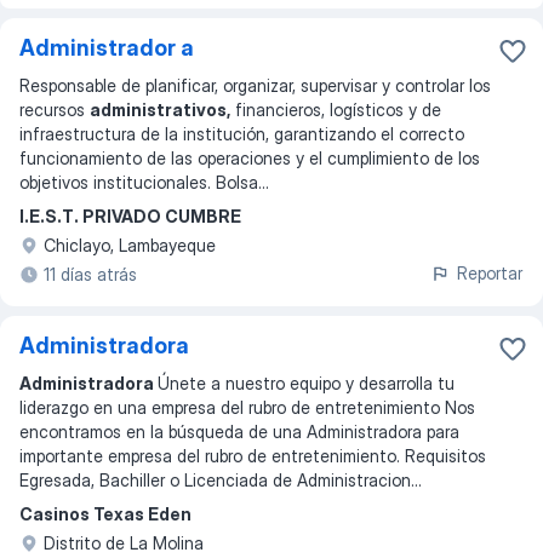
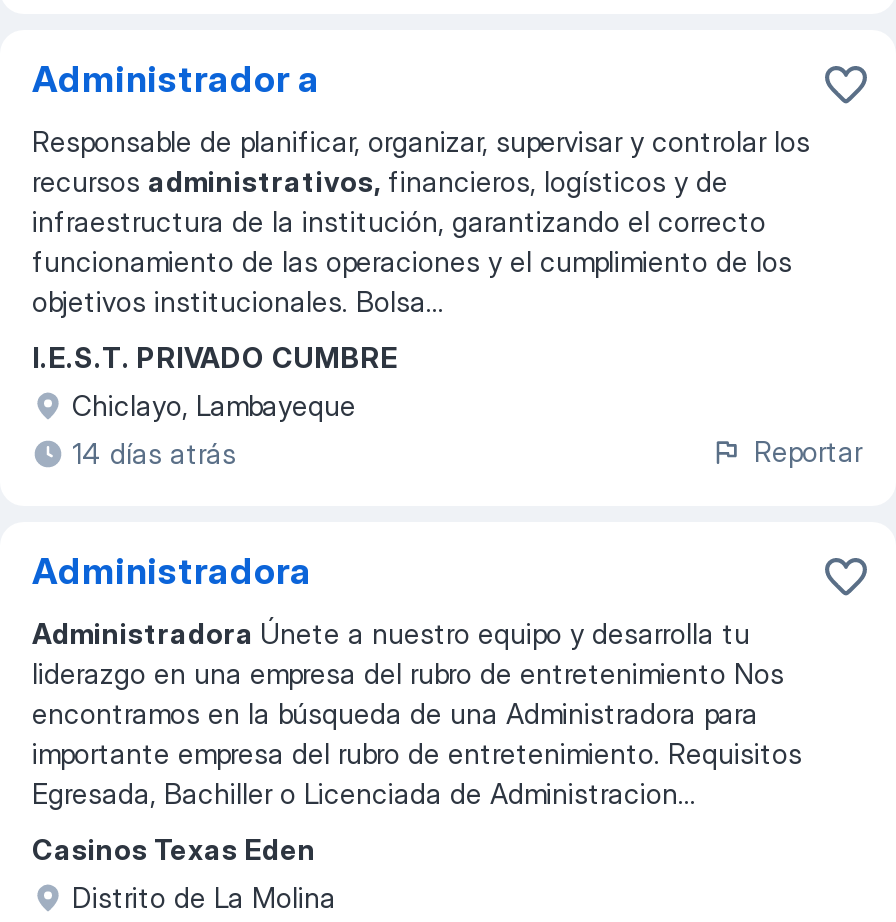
- 11 días atrás
+ 14 días atrás
